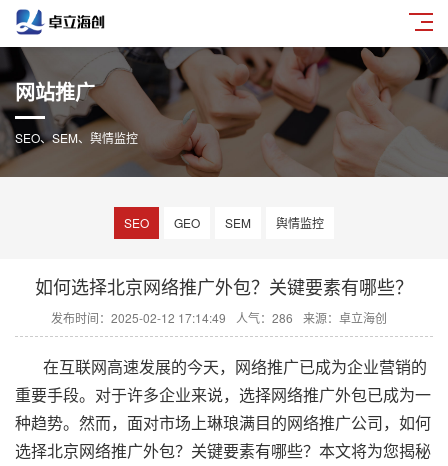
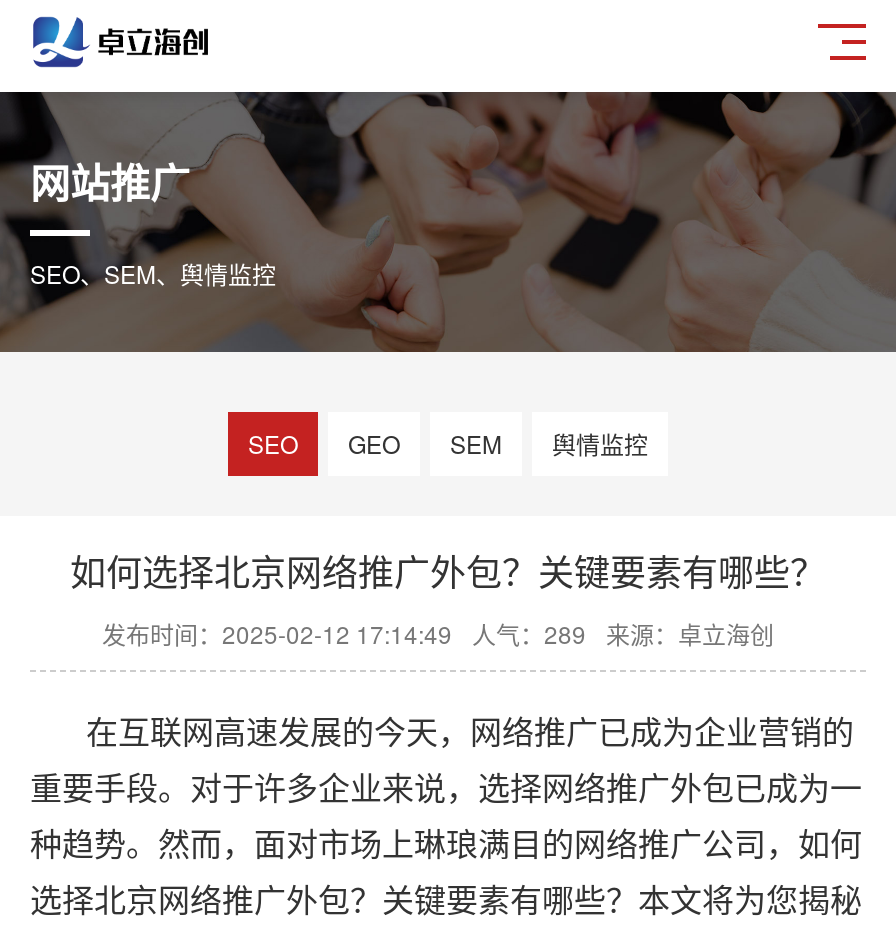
- 发布时间：2025-02-12 17:14:49 人气：286 来源：卓立海创
+ 发布时间：2025-02-12 17:14:49 人气：289 来源：卓立海创
